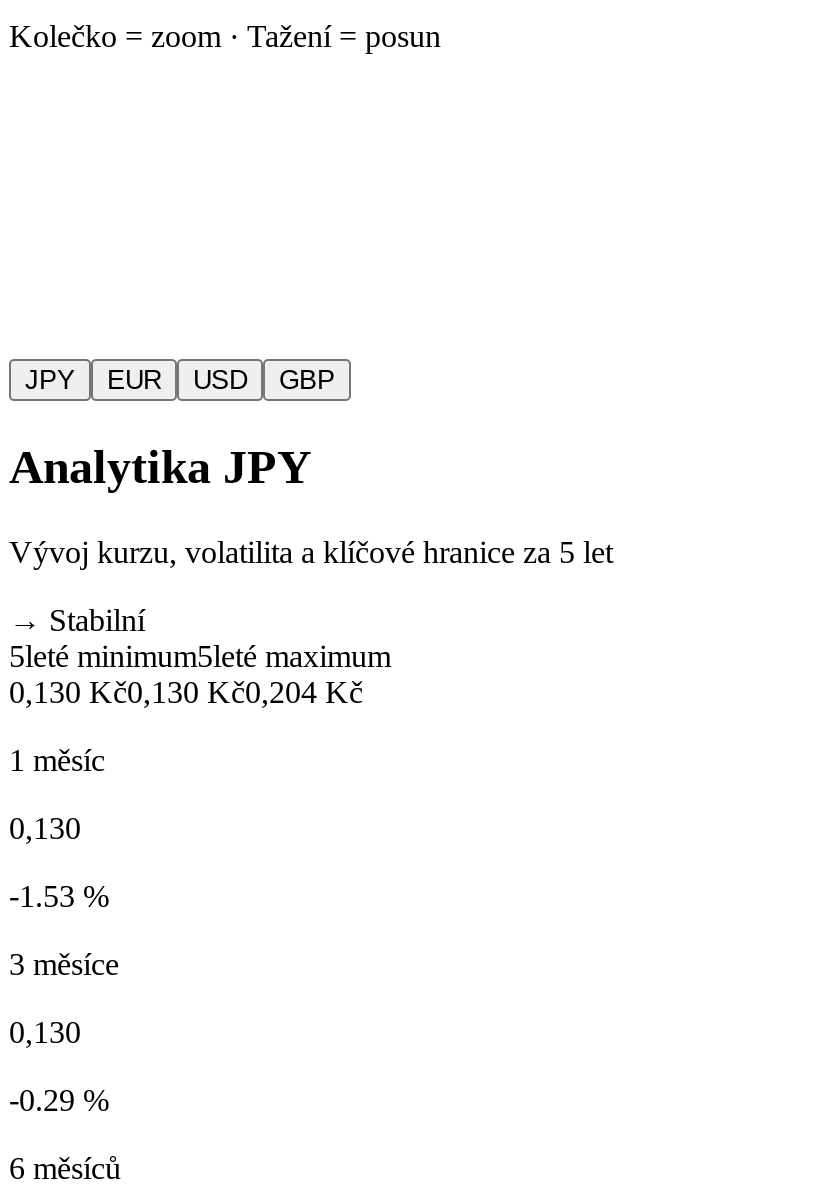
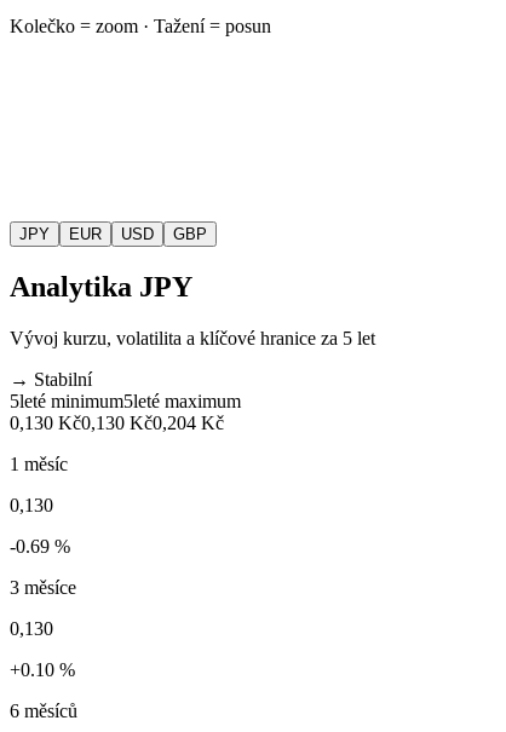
- -1.53 %
+ -0.69 %

- -0.29 %
+ +0.10 %
